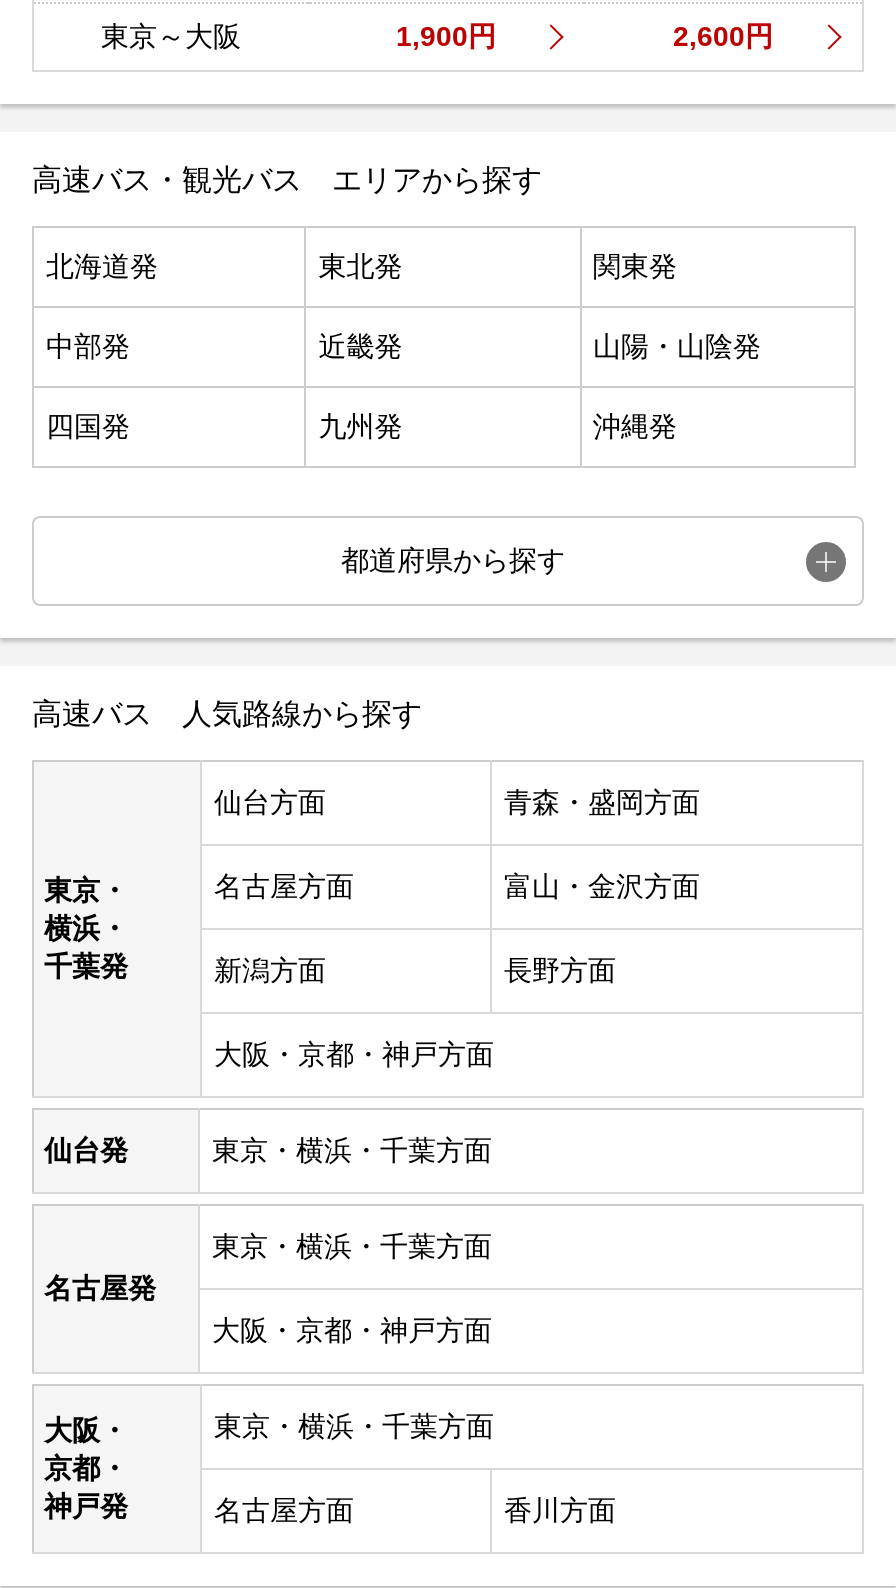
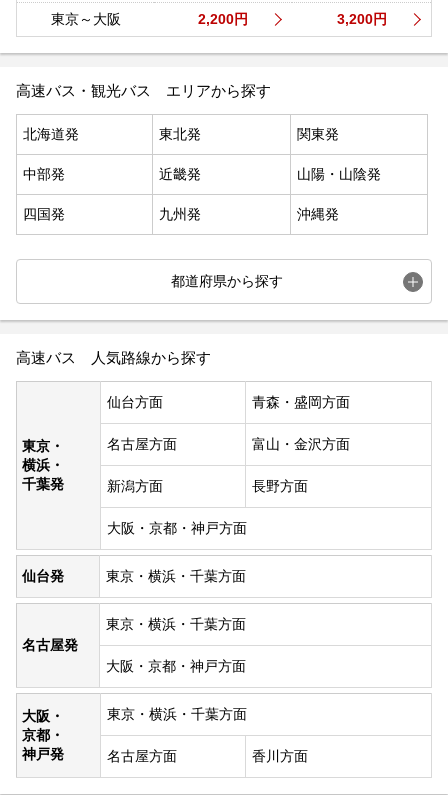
- 1,900円
+ 2,200円

- 2,600円
+ 3,200円
